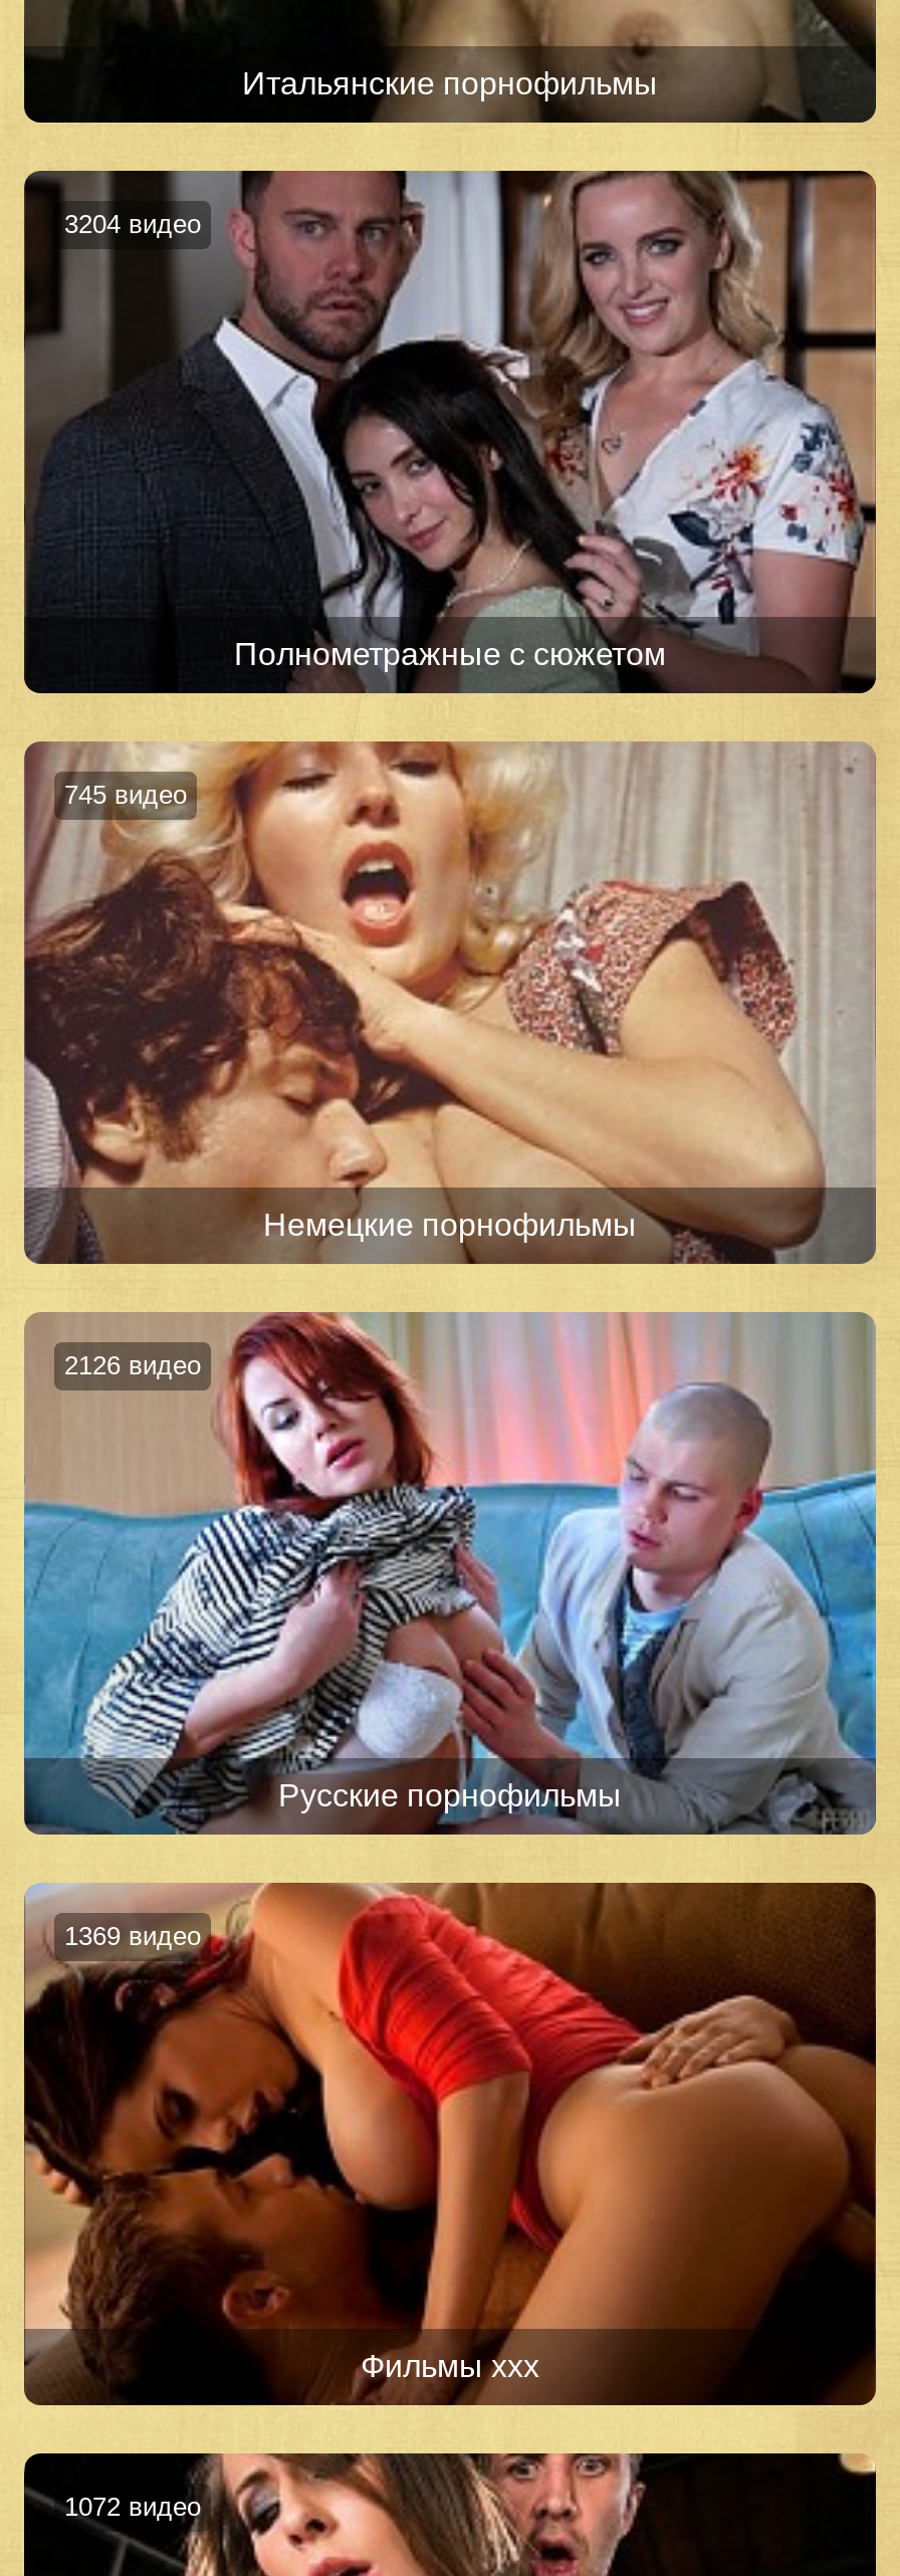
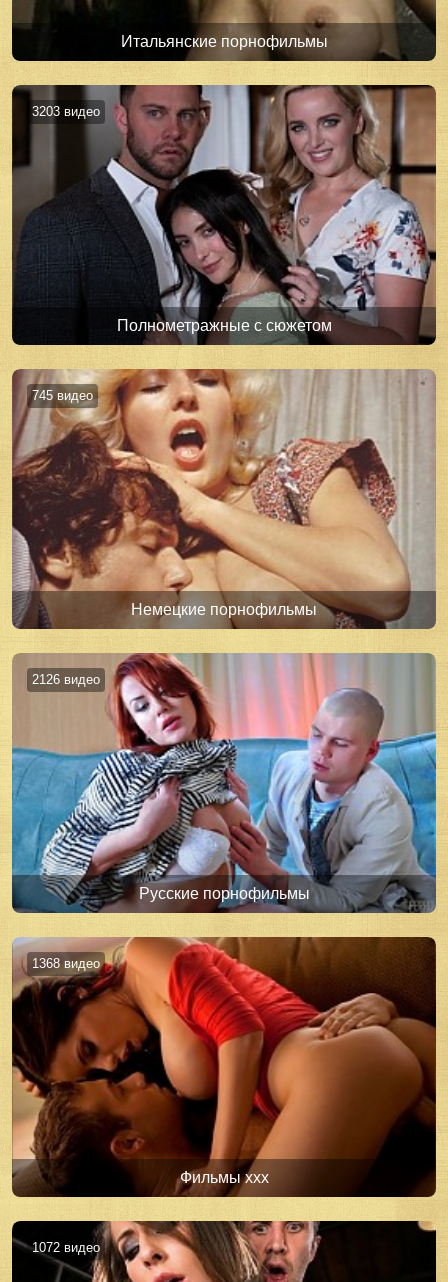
- 3204 видео
+ 3203 видео

- 1369 видео
+ 1368 видео
